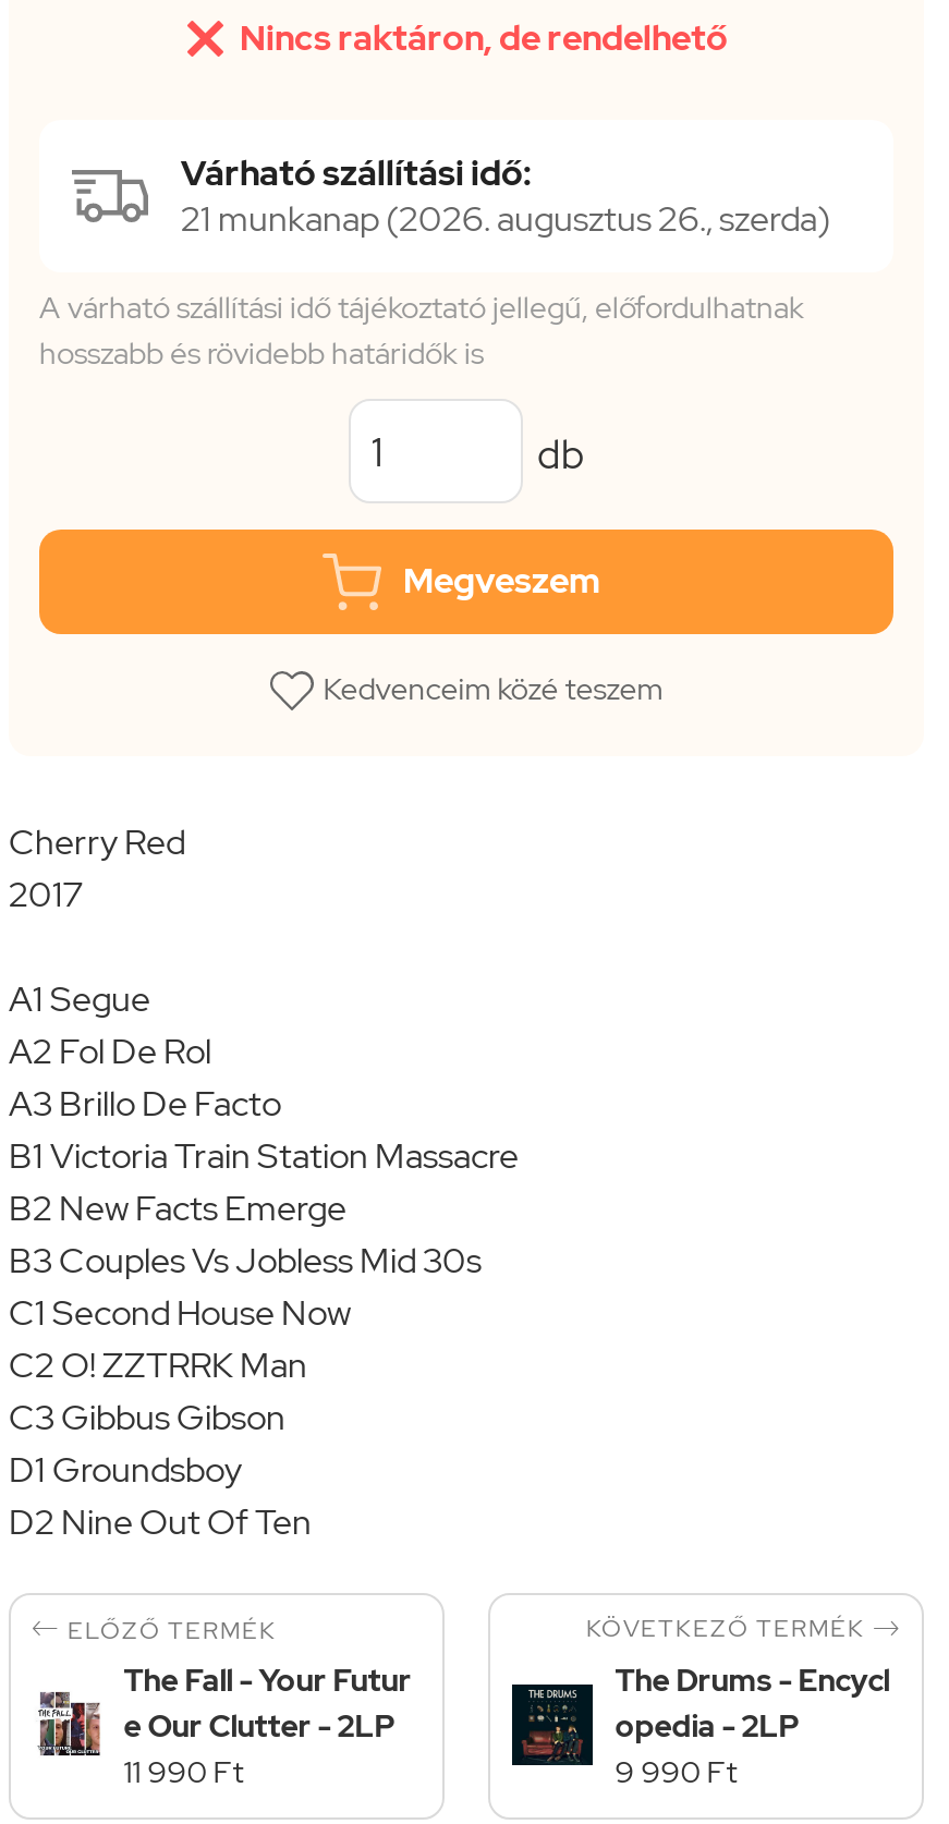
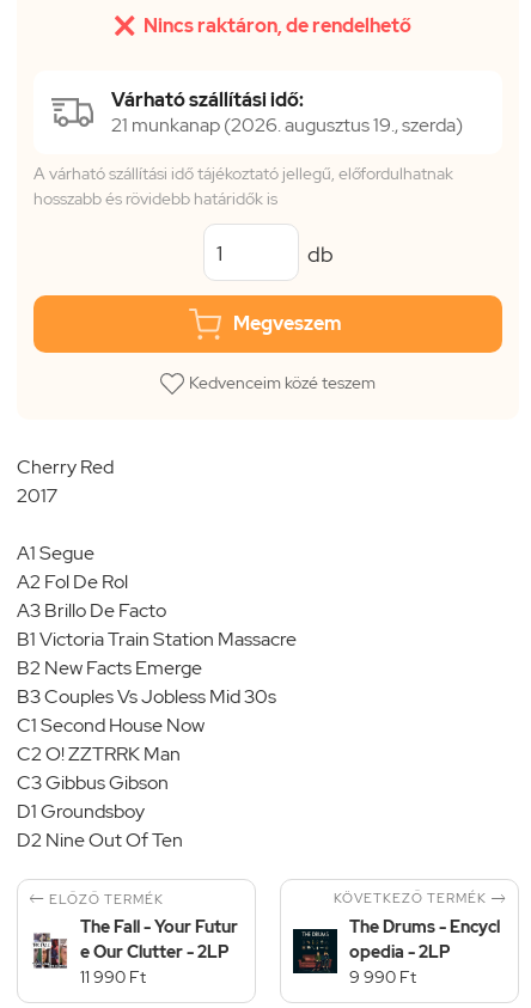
- 21 munkanap (2026. augusztus 26., szerda)
+ 21 munkanap (2026. augusztus 19., szerda)
